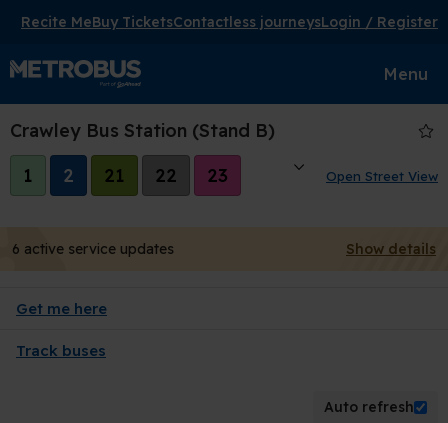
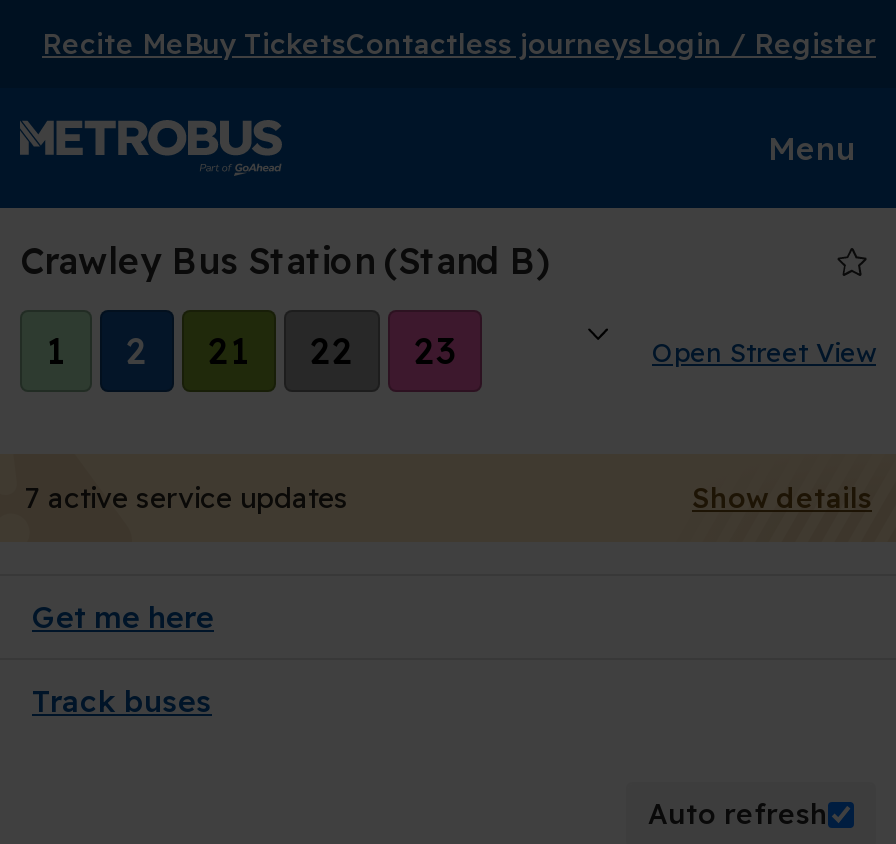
- 6 active service updates
+ 7 active service updates
